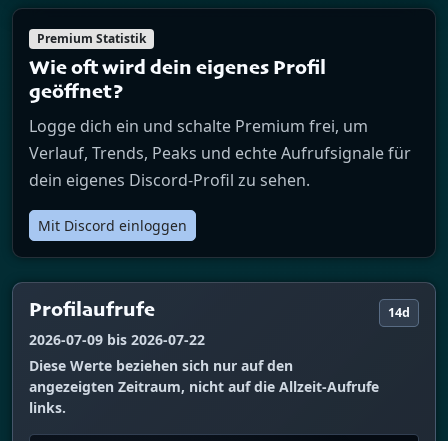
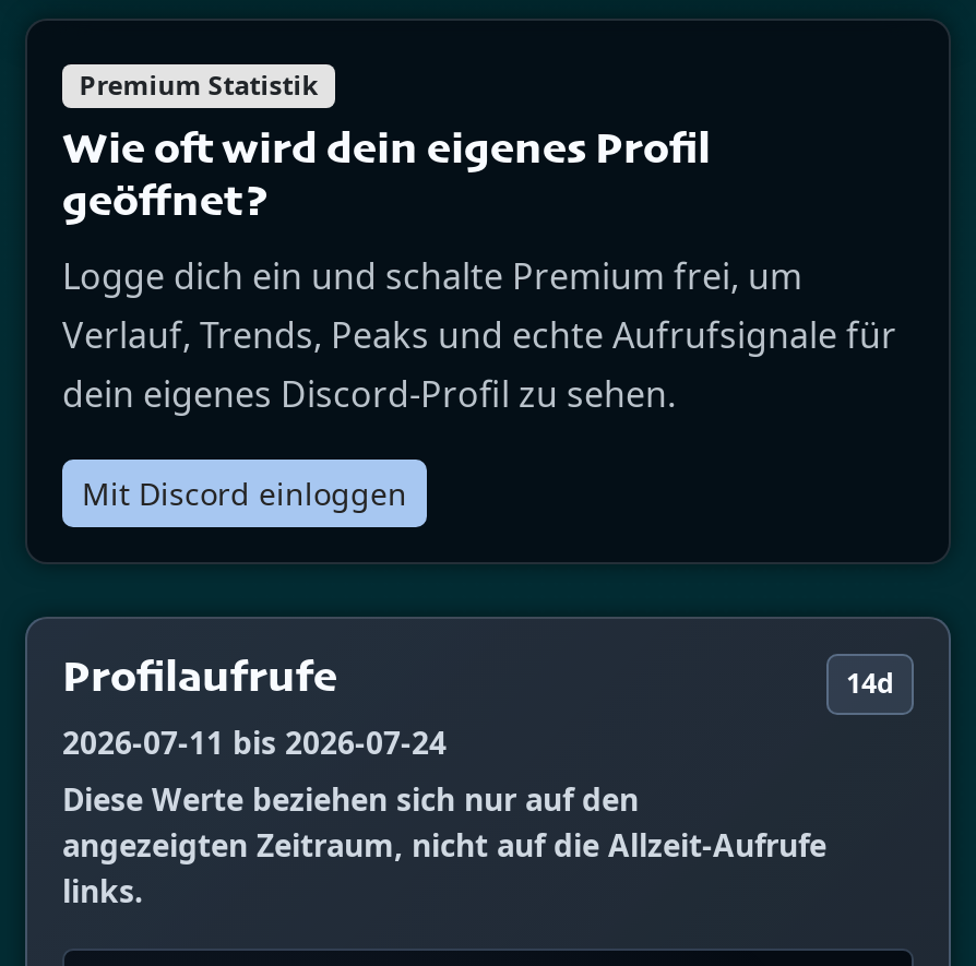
- 2026-07-09 bis 2026-07-22
+ 2026-07-11 bis 2026-07-24
